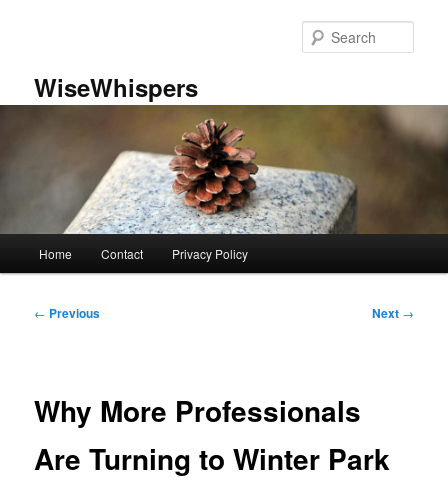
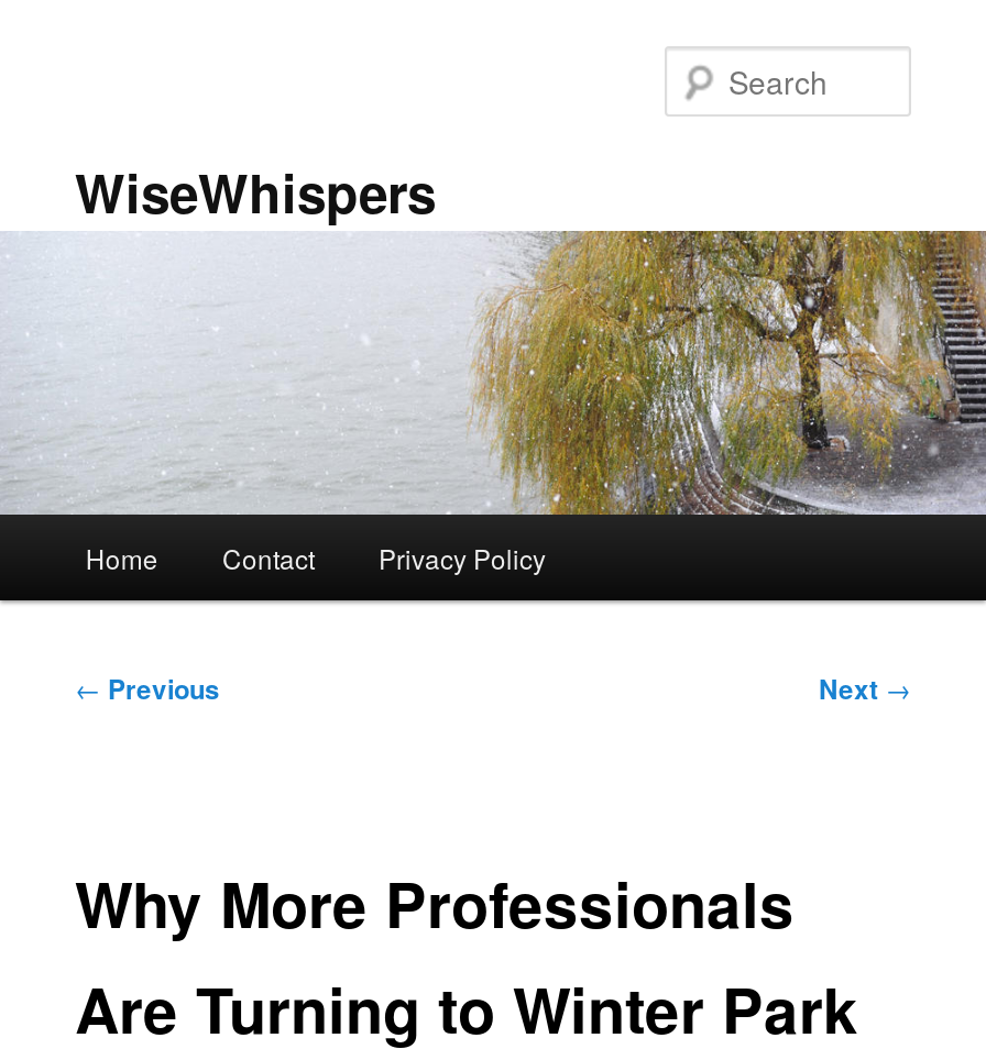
- [image]
+ [image]
